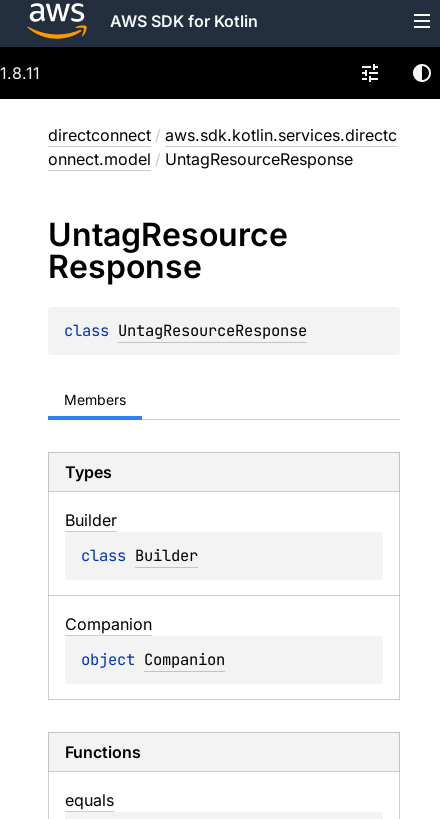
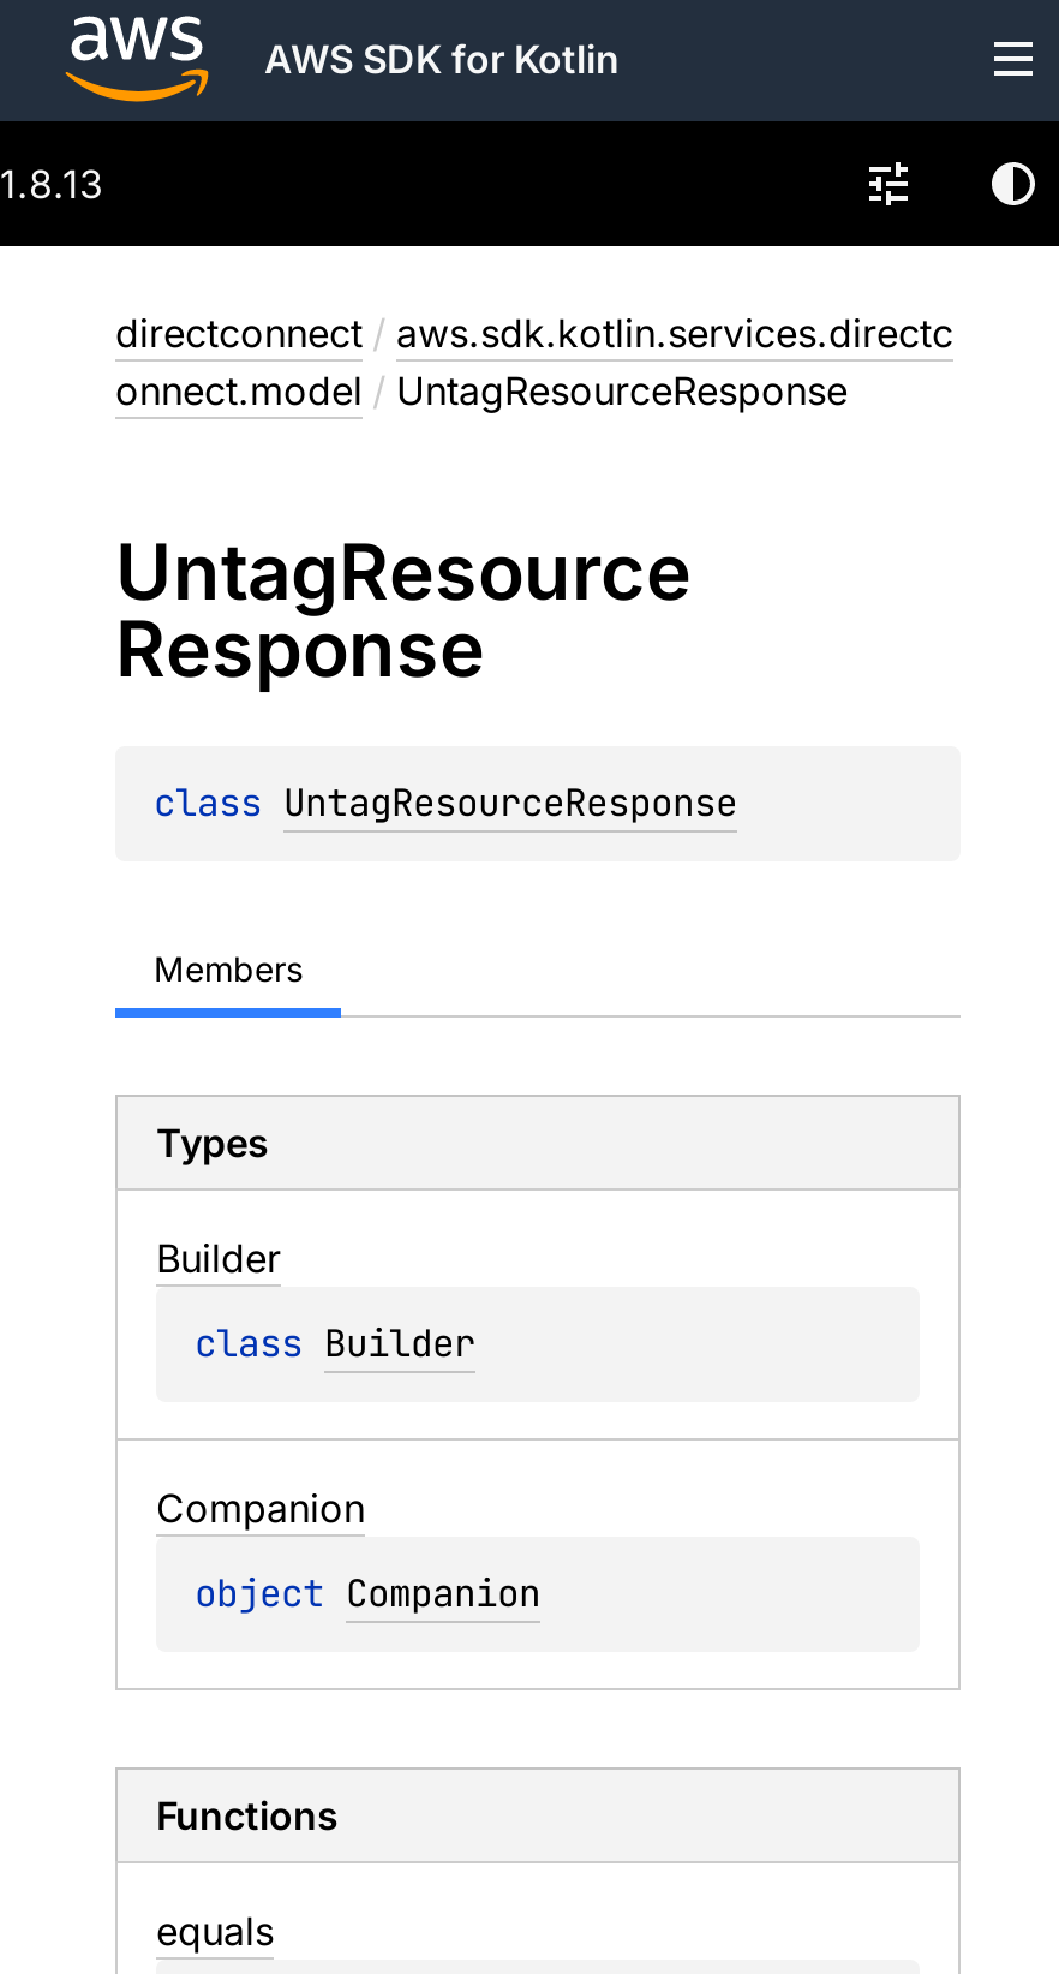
- 1.8.11
+ 1.8.13
